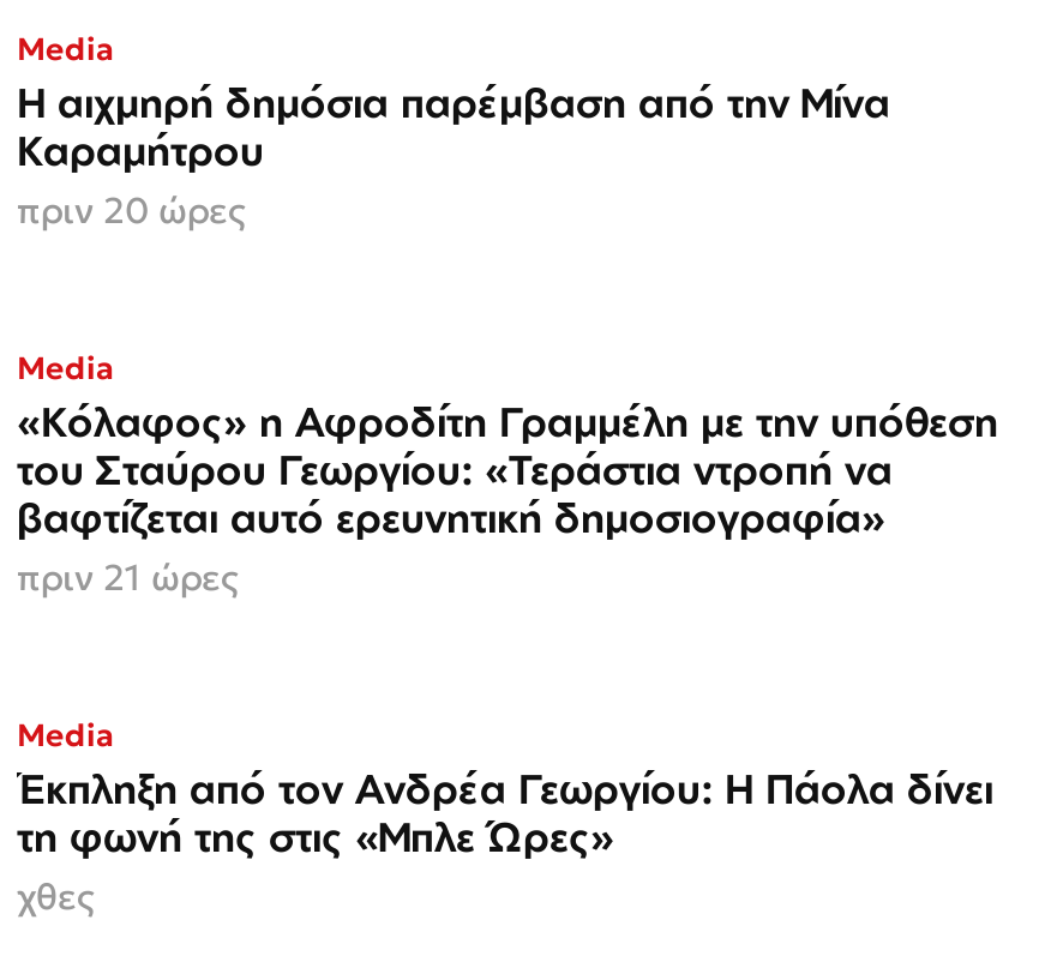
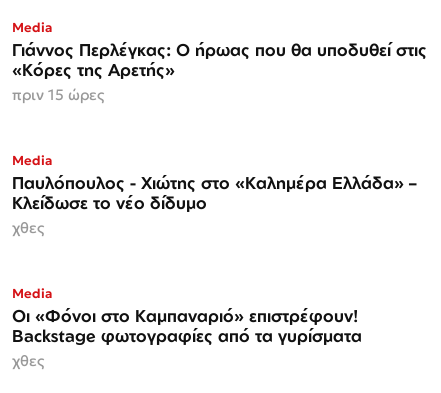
- H αιχμηρή δημόσια παρέμβαση από την Μίνα
- Καραμήτρου
- πριν 20 ώρες
+ Γιάννος Περλέγκας: Ο ήρωας που θα υποδυθεί στις
+ «Κόρες της Αρετής»
+ πριν 15 ώρες

- «Κόλαφος» η Αφροδίτη Γραμμέλη με την υπόθεση
- του Σταύρου Γεωργίου: «Τεράστια ντροπή να
- βαφτίζεται αυτό ερευνητική δημοσιογραφία»
- πριν 21 ώρες
+ Παυλόπουλος - Χιώτης στο «Καλημέρα Ελλάδα» –
+ Κλείδωσε το νέο δίδυμο
+ χθες

- Έκπληξη από τον Ανδρέα Γεωργίου: Η Πάολα δίνει
- τη φωνή της στις «Μπλε Ώρες»
+ Οι «Φόνοι στο Καμπαναριό» επιστρέφουν!
+ Backstage φωτογραφίες από τα γυρίσματα
